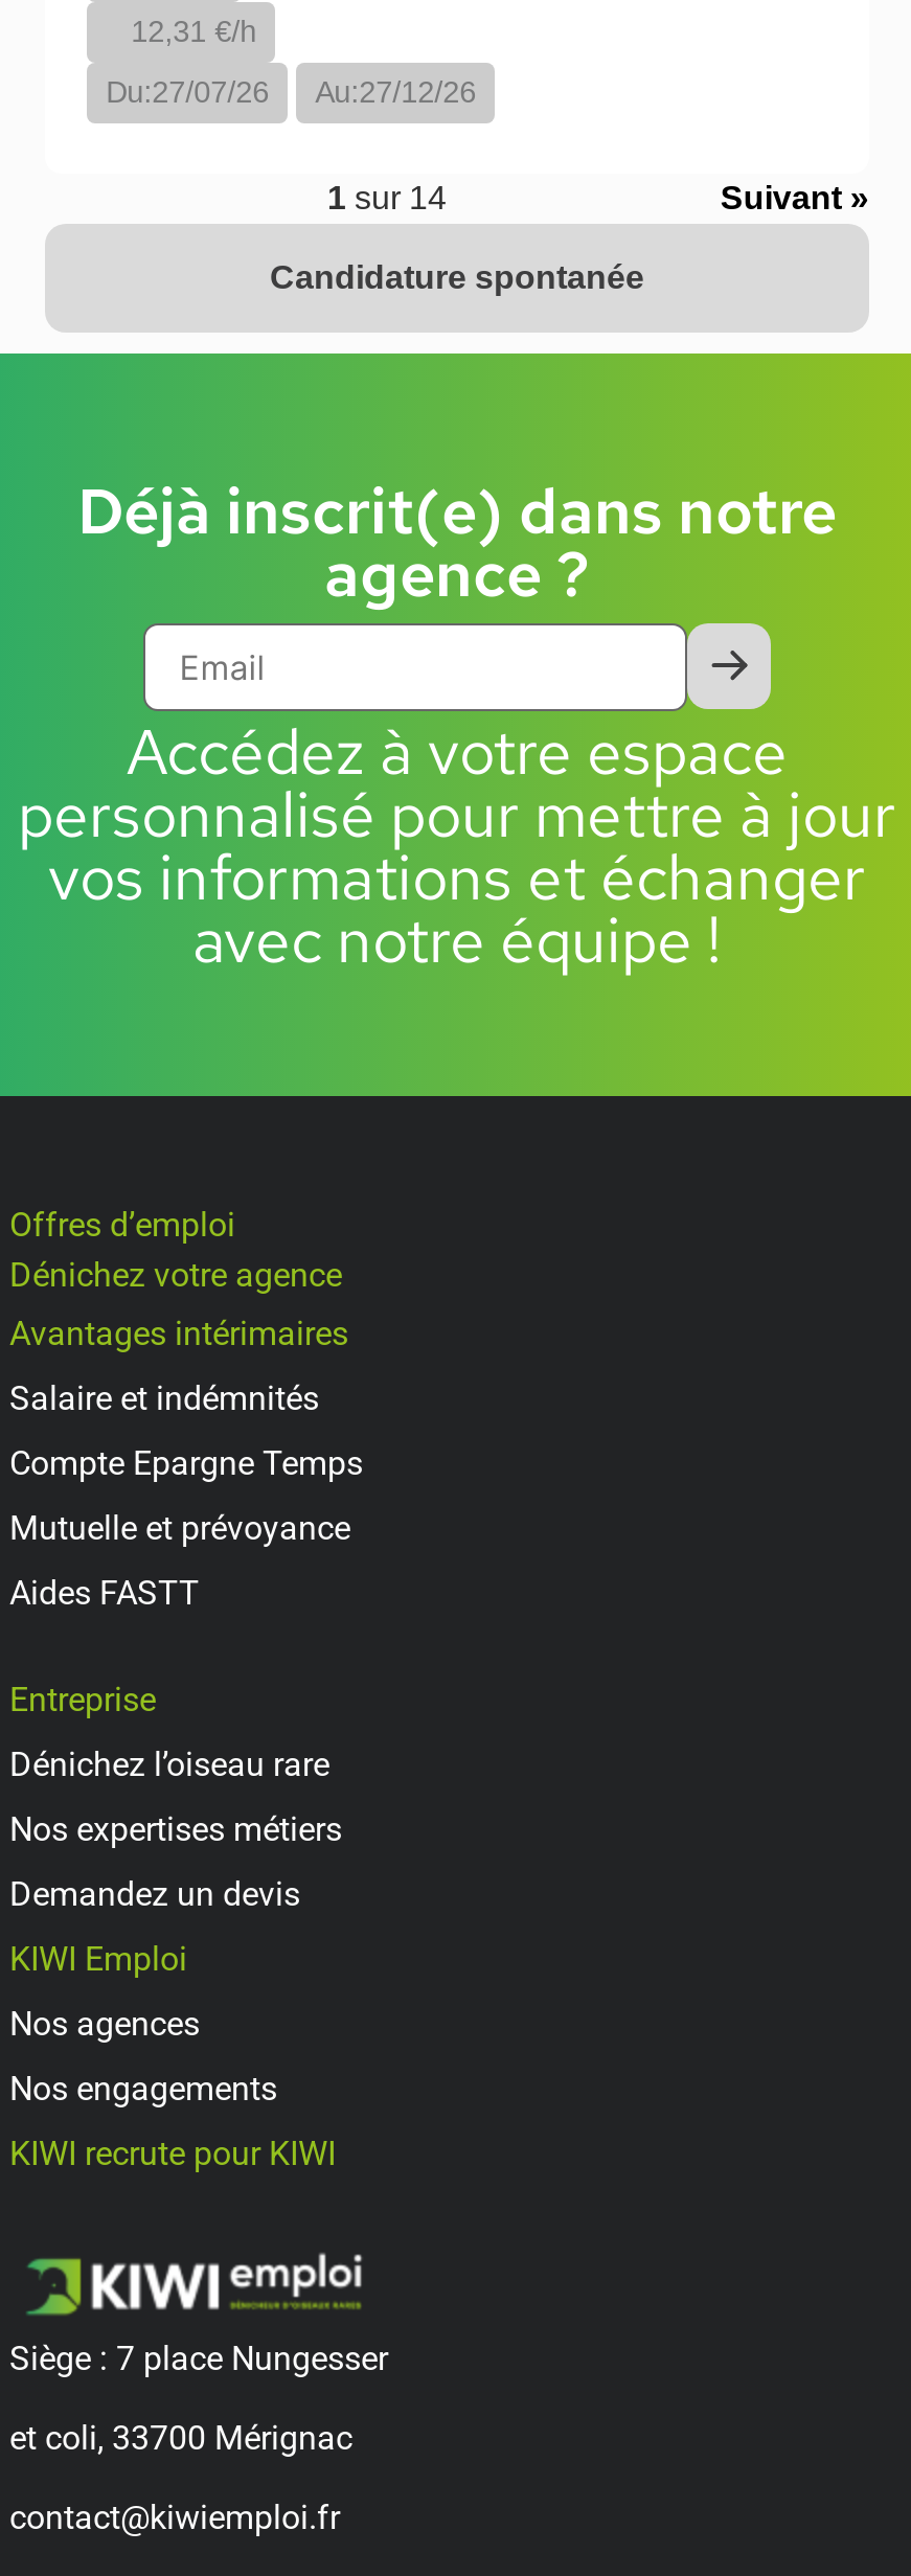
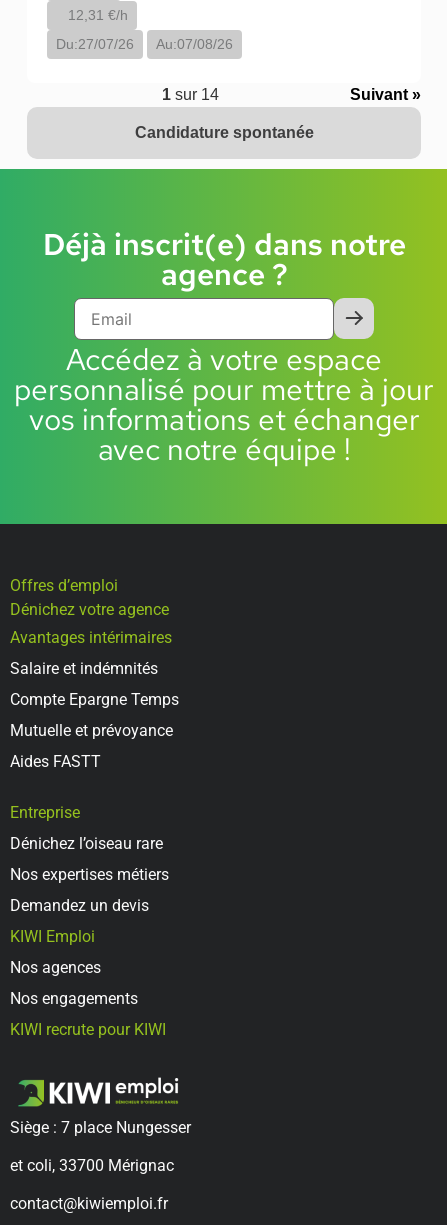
- Du:27/07/26 Au:27/12/26
+ Du:27/07/26 Au:07/08/26
